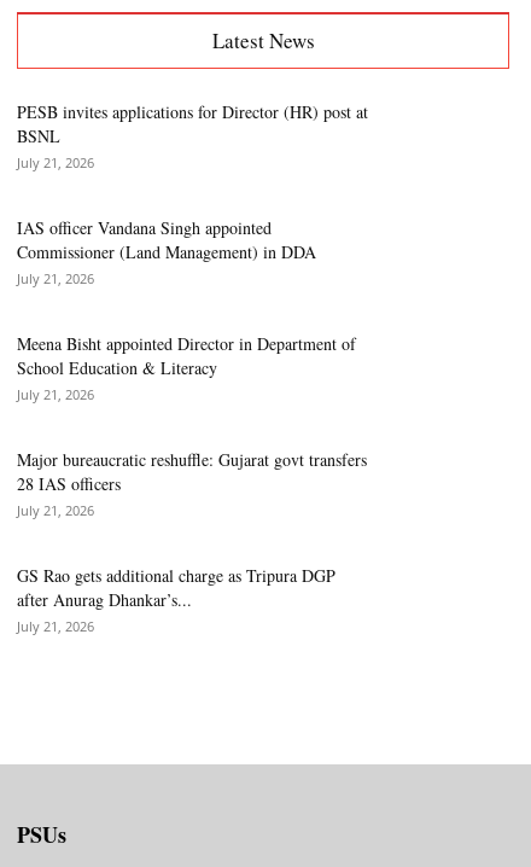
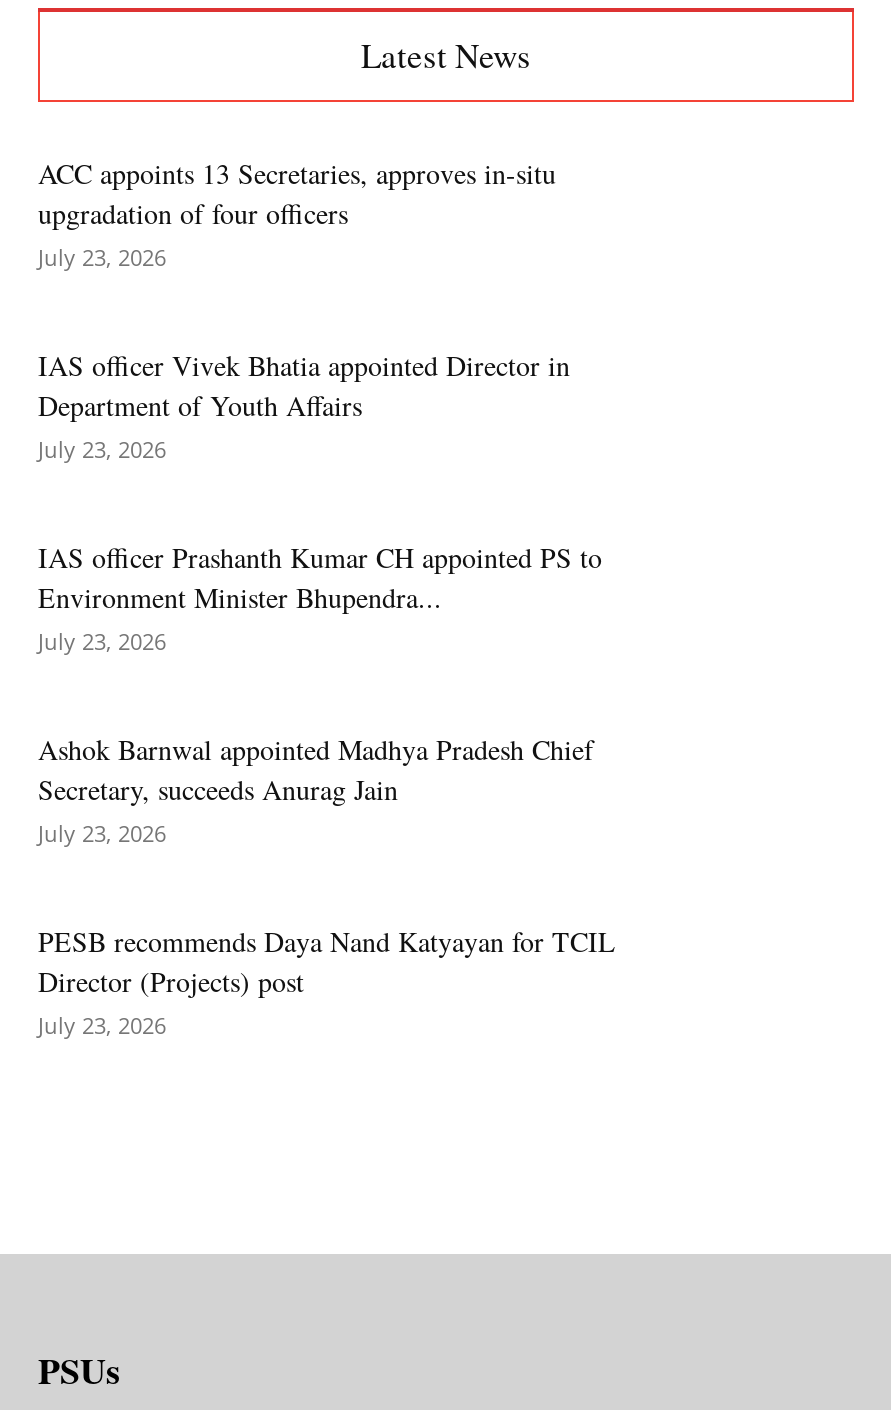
- PESB invites applications for Director (HR) post at
- BSNL
- July 21, 2026
+ ACC appoints 13 Secretaries, approves in-situ
+ upgradation of four officers
+ July 23, 2026

- IAS officer Vandana Singh appointed
- Commissioner (Land Management) in DDA
- July 21, 2026
+ IAS officer Vivek Bhatia appointed Director in
+ Department of Youth Affairs
+ July 23, 2026

- Meena Bisht appointed Director in Department of
- School Education & Literacy
- July 21, 2026
+ IAS officer Prashanth Kumar CH appointed PS to
+ Environment Minister Bhupendra...
+ July 23, 2026

- Major bureaucratic reshuffle: Gujarat govt transfers
- 28 IAS officers
- July 21, 2026
+ Ashok Barnwal appointed Madhya Pradesh Chief
+ Secretary, succeeds Anurag Jain
+ July 23, 2026

- GS Rao gets additional charge as Tripura DGP
- after Anurag Dhankar’s...
- July 21, 2026
+ PESB recommends Daya Nand Katyayan for TCIL
+ Director (Projects) post
+ July 23, 2026
